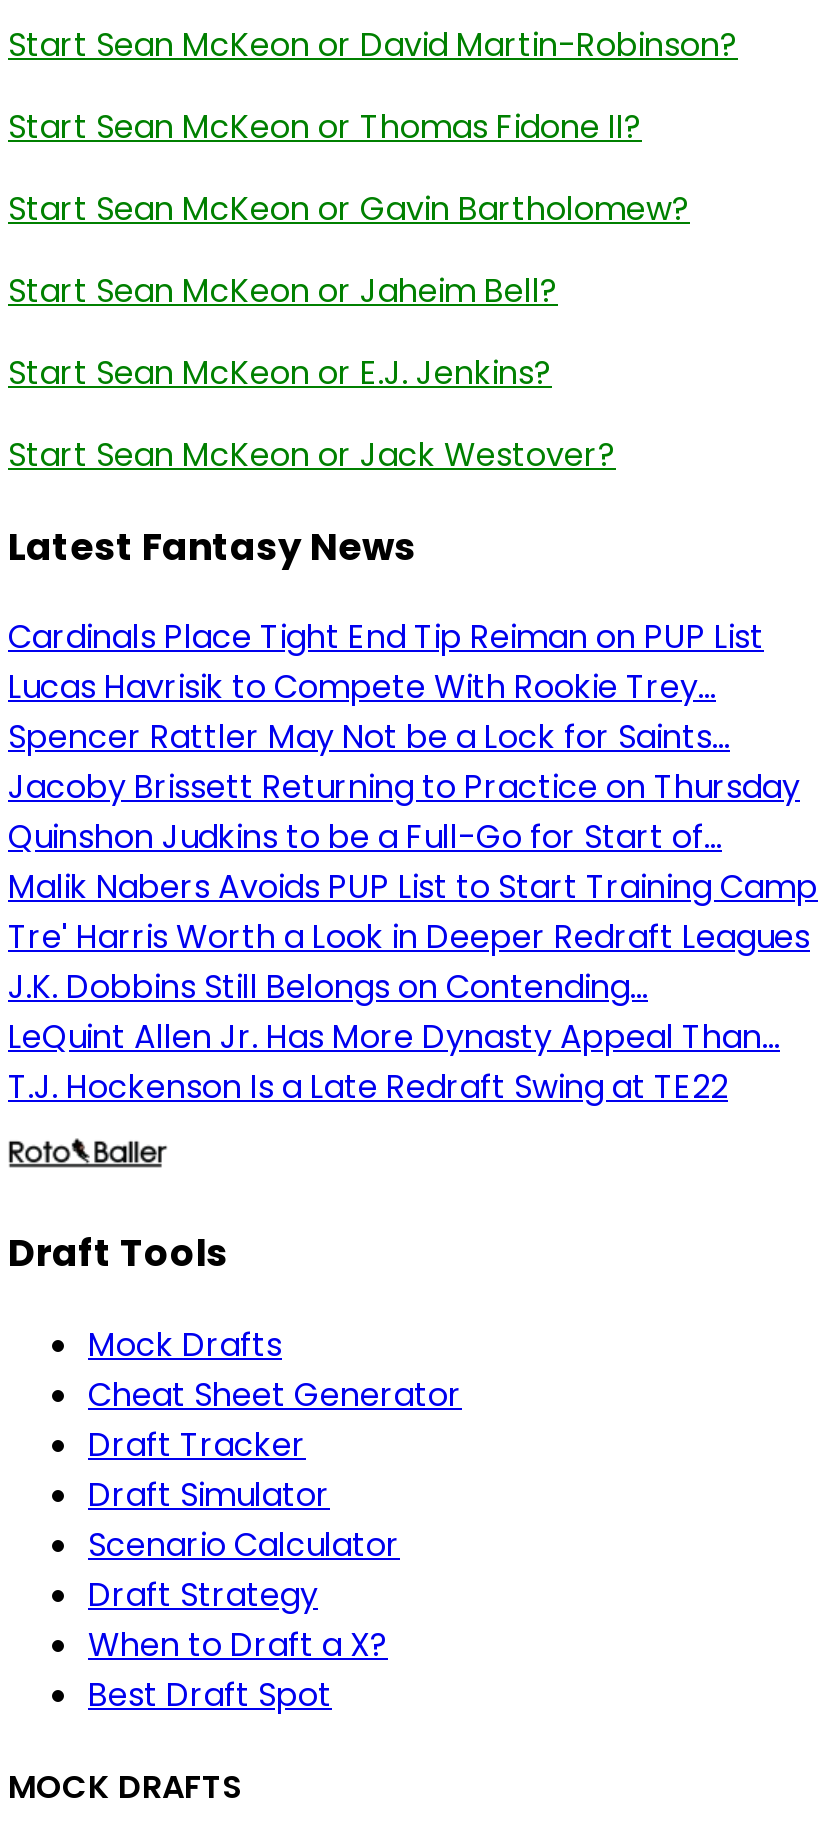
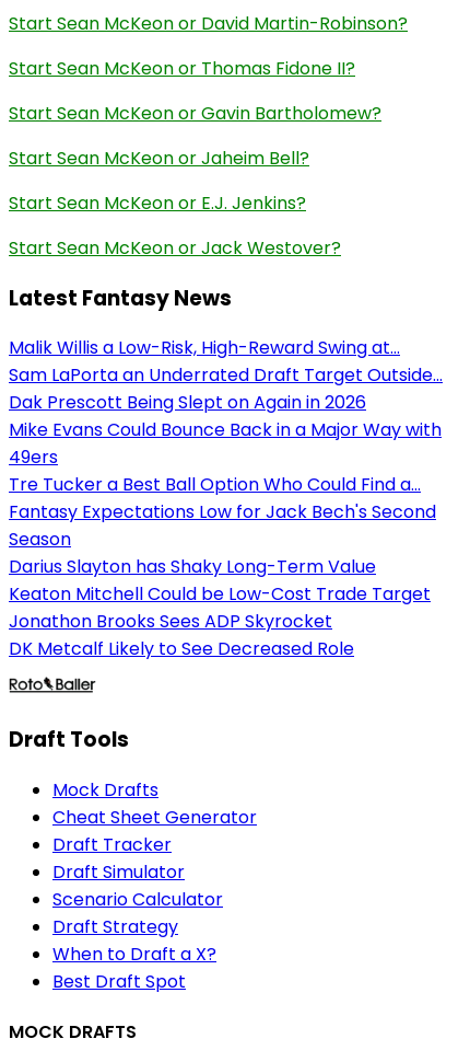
- Cardinals Place Tight End Tip Reiman on PUP List
- Lucas Havrisik to Compete With Rookie Trey...
- Spencer Rattler May Not be a Lock for Saints...
- Jacoby Brissett Returning to Practice on Thursday
- Quinshon Judkins to be a Full-Go for Start of...
- Malik Nabers Avoids PUP List to Start Training Camp
- Tre' Harris Worth a Look in Deeper Redraft Leagues
- J.K. Dobbins Still Belongs on Contending...
- LeQuint Allen Jr. Has More Dynasty Appeal Than...
- T.J. Hockenson Is a Late Redraft Swing at TE22
+ Malik Willis a Low-Risk, High-Reward Swing at...
+ Sam LaPorta an Underrated Draft Target Outside...
+ Dak Prescott Being Slept on Again in 2026
+ Mike Evans Could Bounce Back in a Major Way with
+ 49ers
+ Tre Tucker a Best Ball Option Who Could Find a...
+ Fantasy Expectations Low for Jack Bech's Second
+ Season
+ Darius Slayton has Shaky Long-Term Value
+ Keaton Mitchell Could be Low-Cost Trade Target
+ Jonathon Brooks Sees ADP Skyrocket
+ DK Metcalf Likely to See Decreased Role
